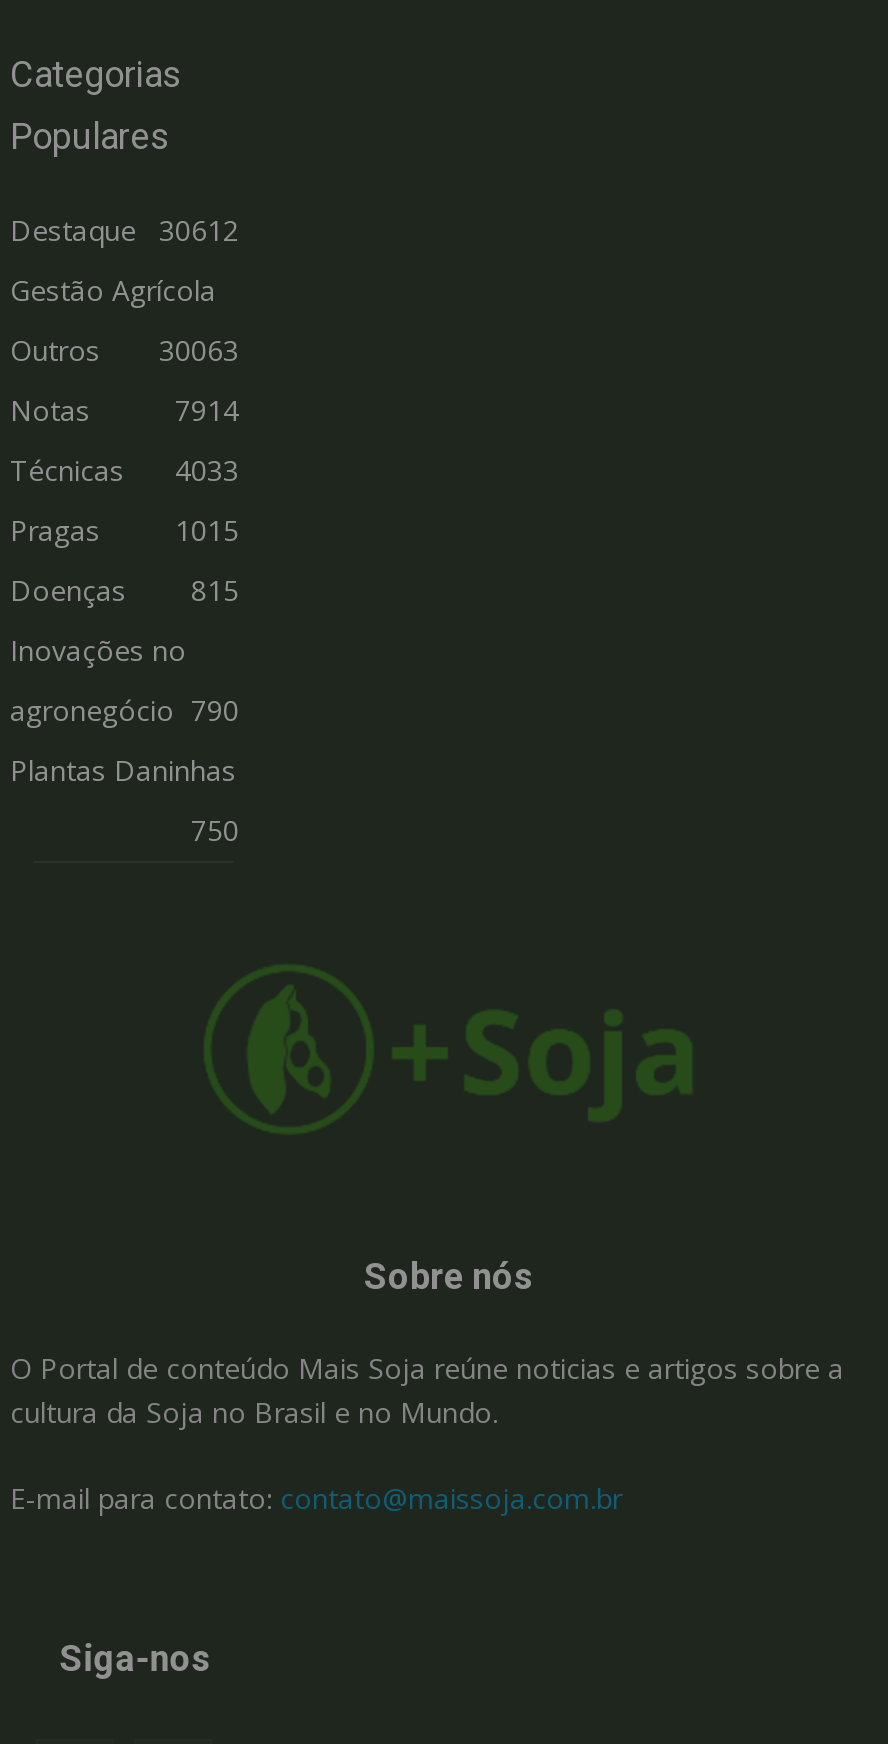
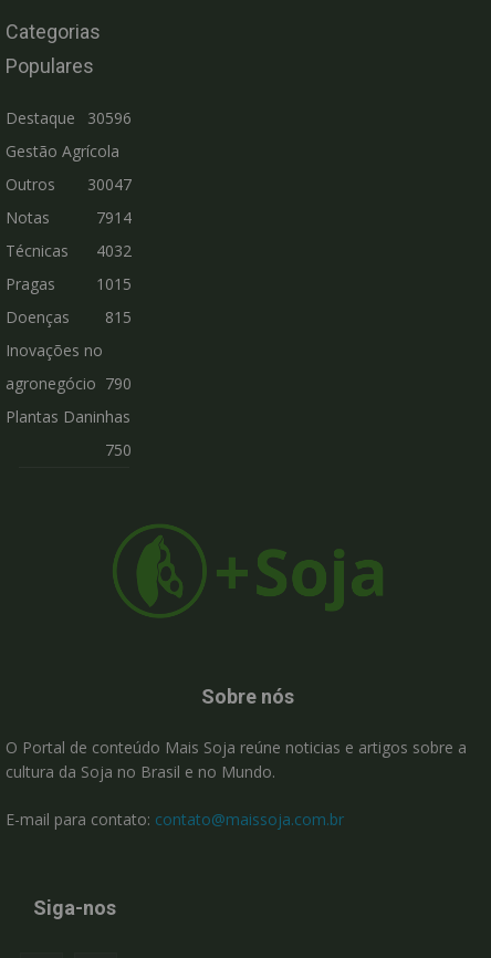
- Destaque 30612
+ Destaque 30596

- Outros 30063
+ Outros 30047

- Técnicas 4033
+ Técnicas 4032
